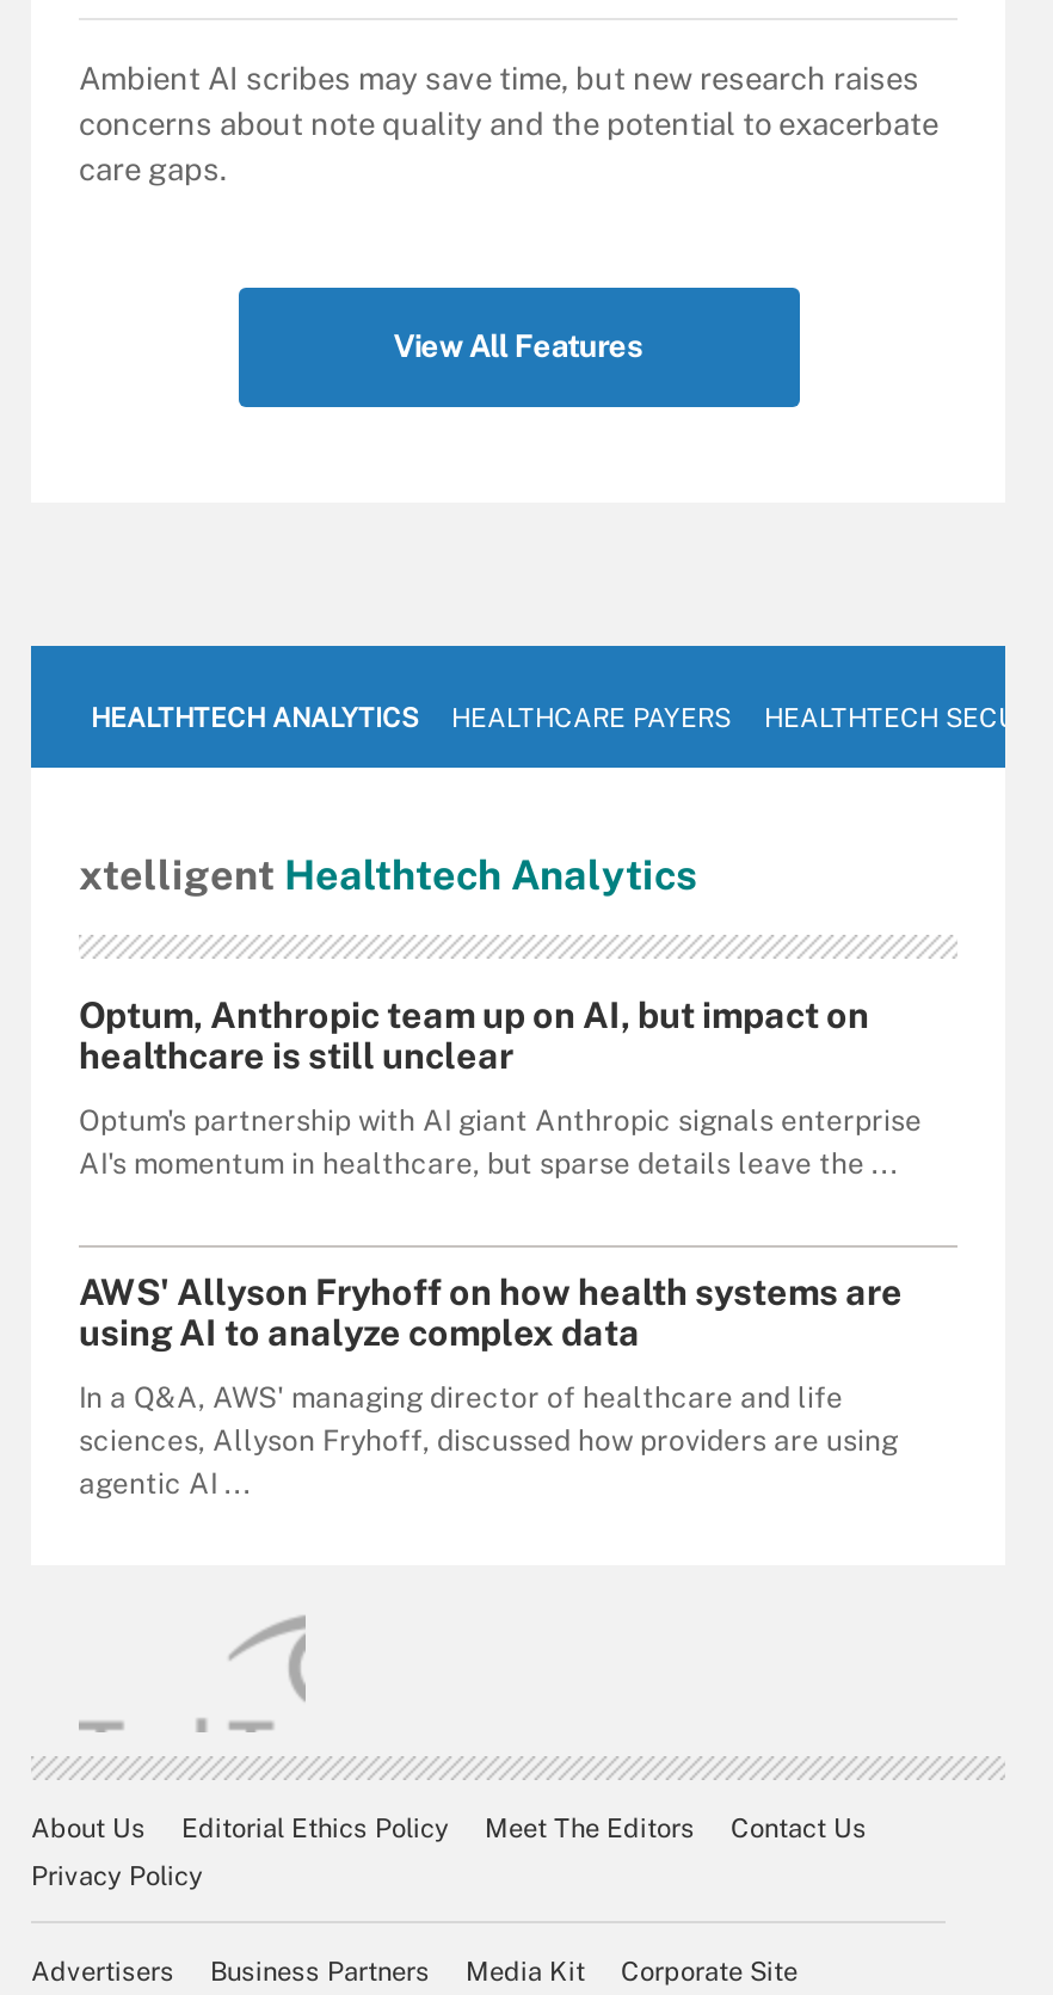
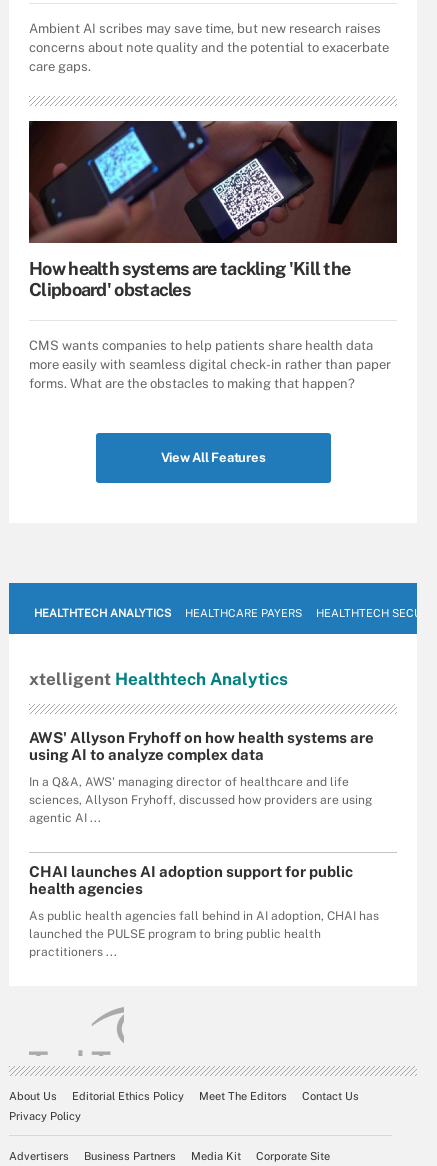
+ [image]
+ How health systems are tackling 'Kill the
+ Clipboard' obstacles
+ CMS wants companies to help patients share health data
+ more easily with seamless digital check-in rather than paper
+ forms. What are the obstacles to making that happen?

- Optum, Anthropic team up on AI, but impact on
- healthcare is still unclear
- Optum's partnership with AI giant Anthropic signals enterprise
- AI's momentum in healthcare, but sparse details leave the ...

+ CHAI launches AI adoption support for public
+ health agencies
+ As public health agencies fall behind in AI adoption, CHAI has
+ launched the PULSE program to bring public health
+ practitioners ...
